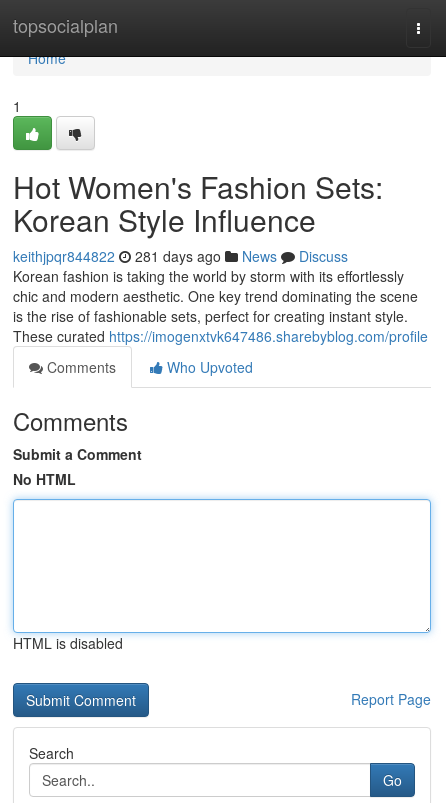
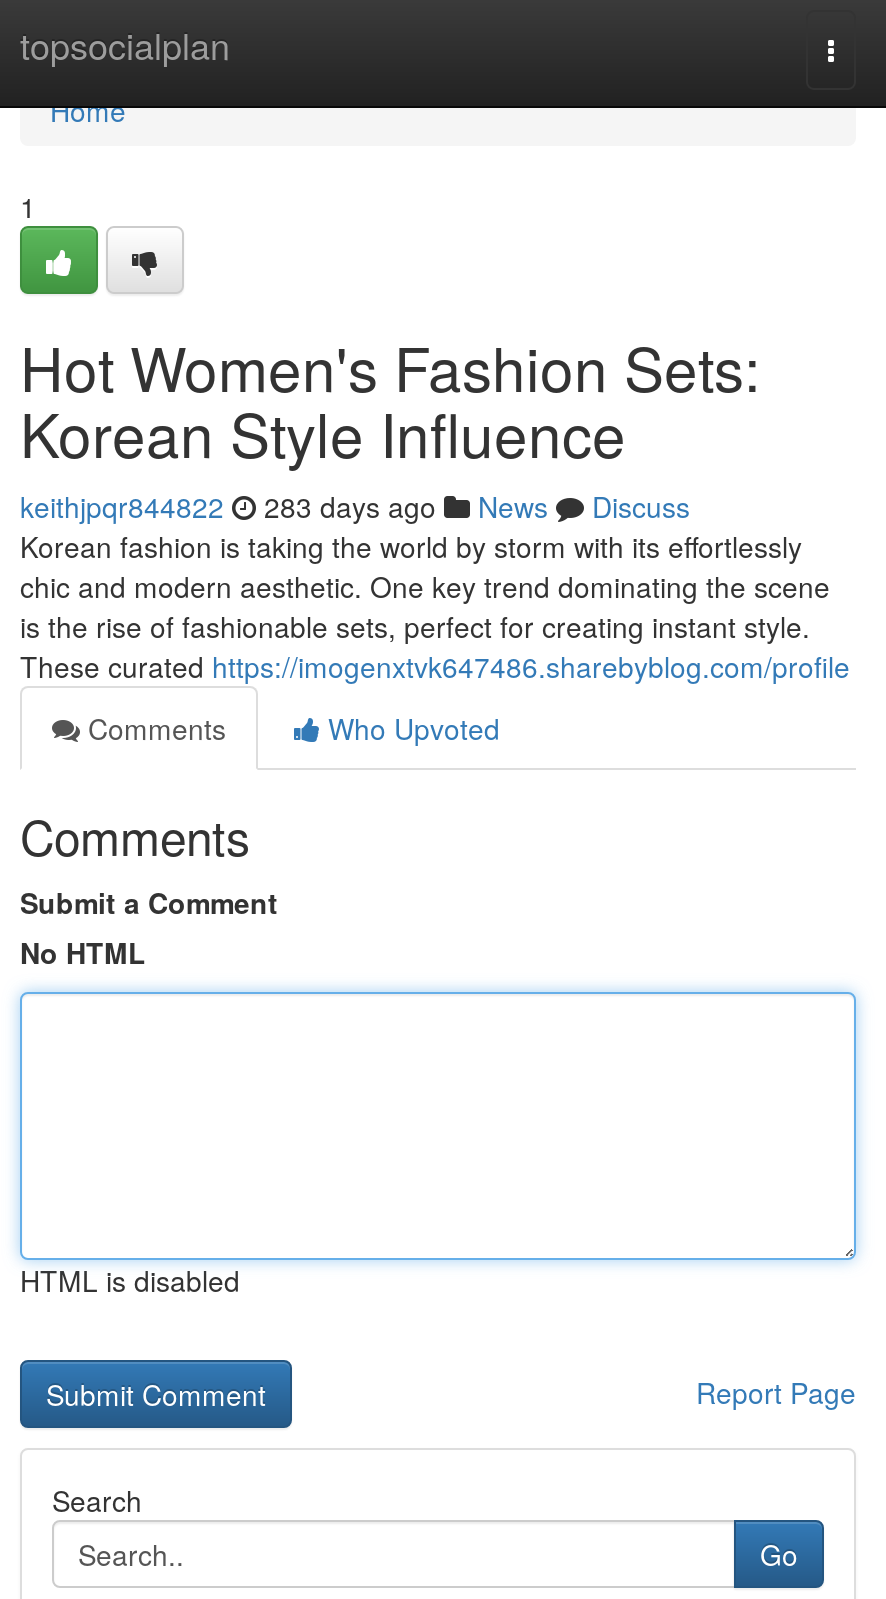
- keithjpqr844822 281 days ago News Discuss
+ keithjpqr844822 283 days ago News Discuss
